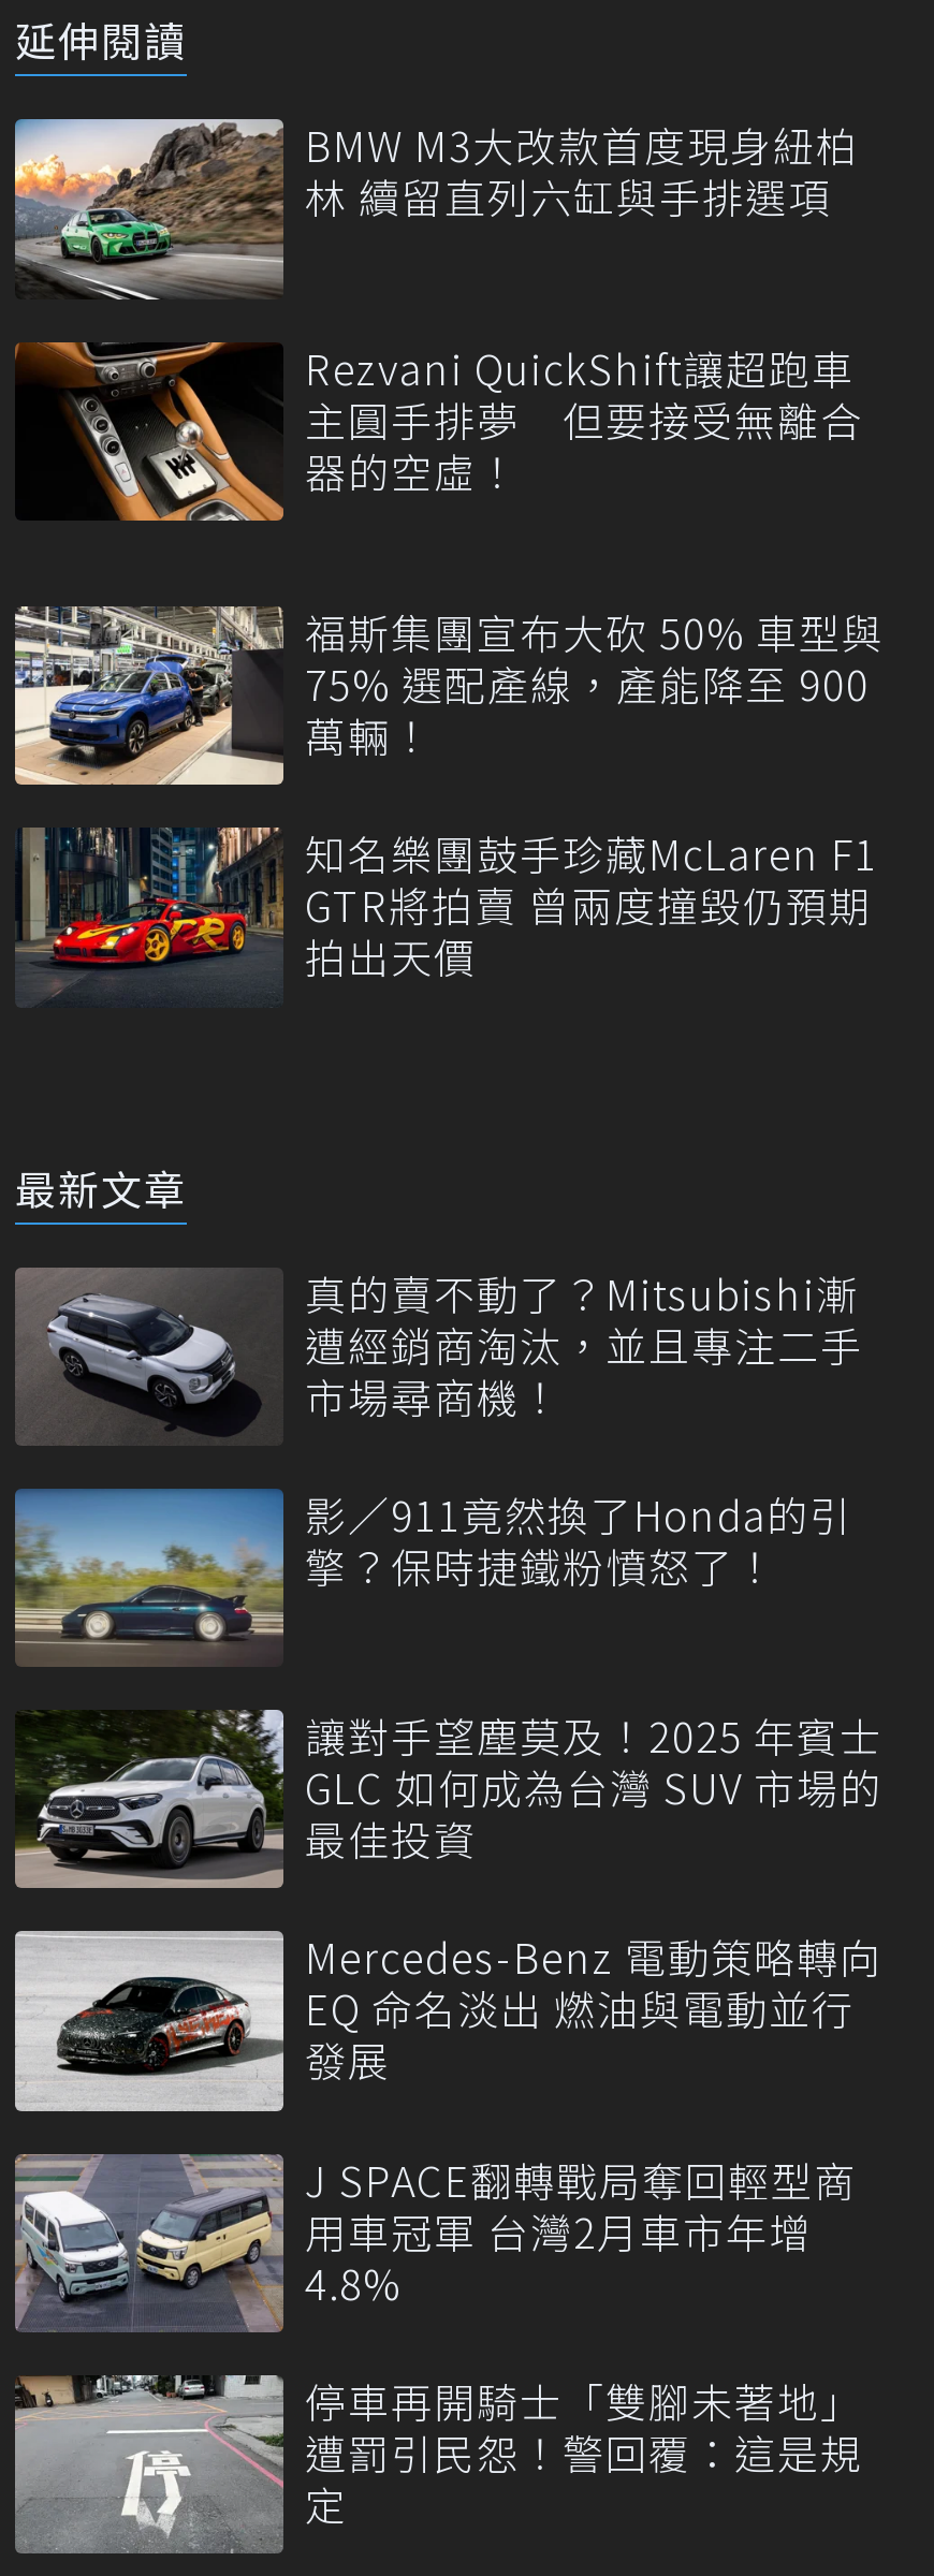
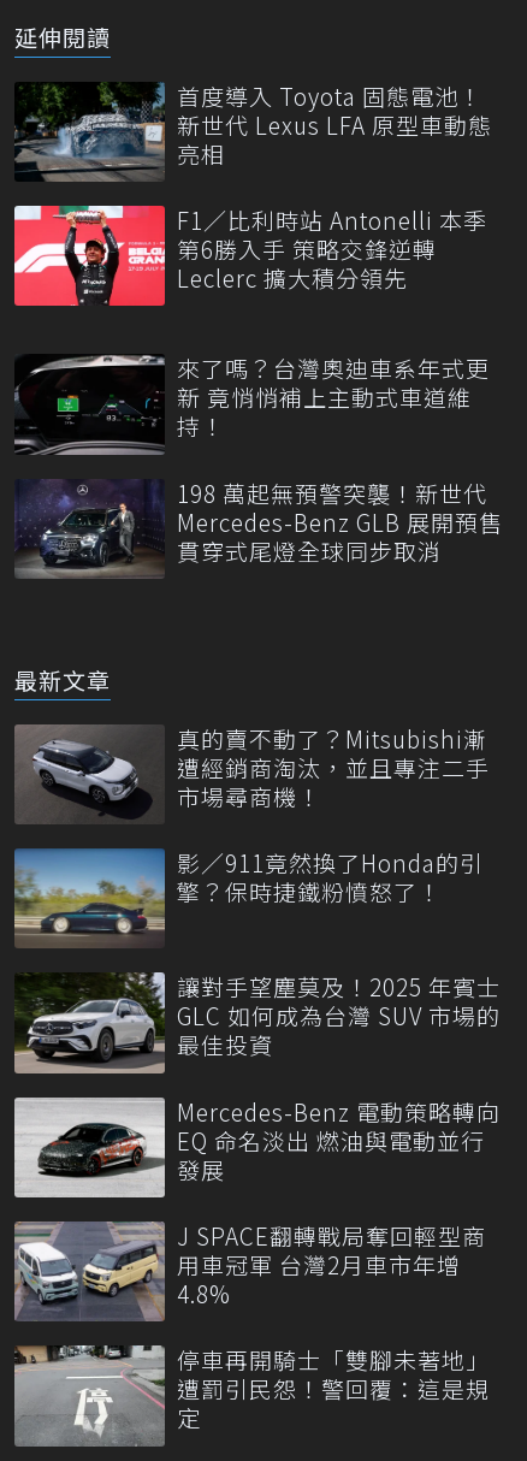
- [image]
- BMW M3大改款首度現身紐柏
- 林 續留直列六缸與手排選項
+ [image]
+ 首度導入 Toyota 固態電池！
+ 新世代 Lexus LFA 原型車動態
+ 亮相

- [image]
- Rezvani QuickShift讓超跑車
- 主圓手排夢 但要接受無離合
- 器的空虛！
+ [image]
+ F1／比利時站 Antonelli 本季
+ 第6勝入手 策略交鋒逆轉
+ Leclerc 擴大積分領先

- [image]
- 福斯集團宣布大砍 50% 車型與
- 75% 選配產線，產能降至 900
- 萬輛！
+ [image]
+ 來了嗎？台灣奧迪車系年式更
+ 新 竟悄悄補上主動式車道維
+ 持！

- [image]
- 知名樂團鼓手珍藏McLaren F1
- GTR將拍賣 曾兩度撞毀仍預期
- 拍出天價
+ [image]
+ 198 萬起無預警突襲！新世代
+ Mercedes-Benz GLB 展開預售
+ 貫穿式尾燈全球同步取消
